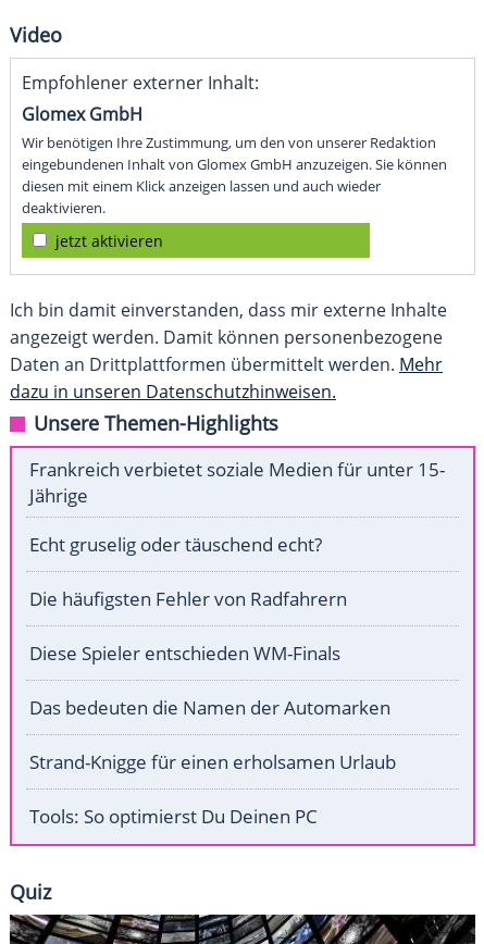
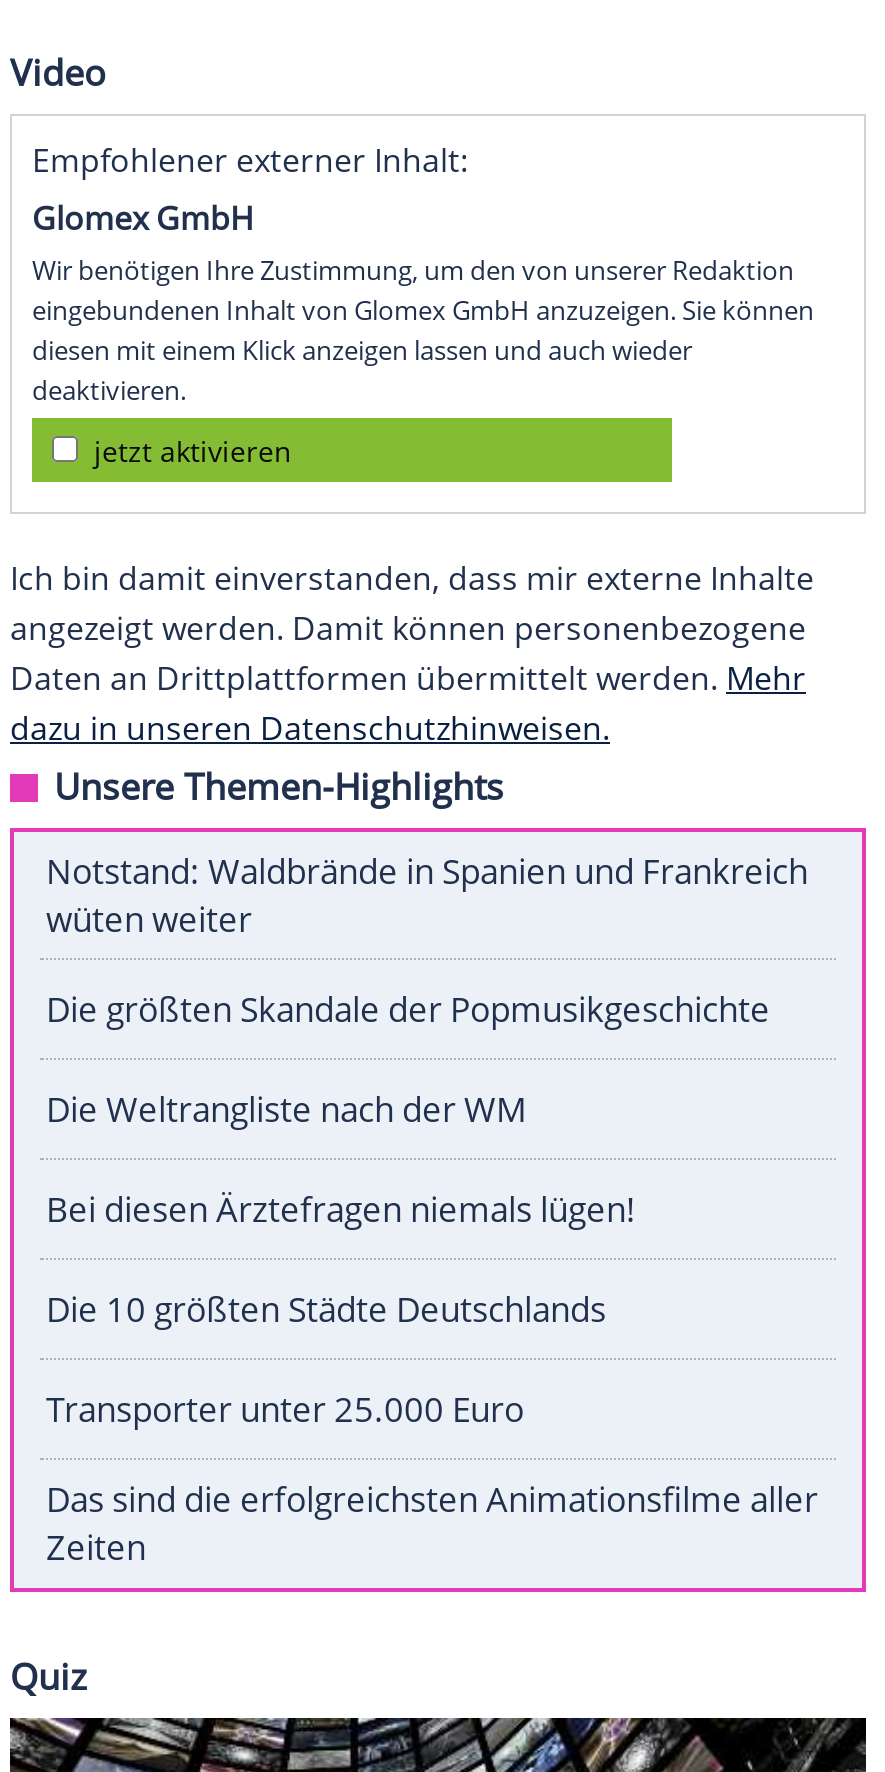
- Frankreich verbietet soziale Medien für unter 15-
- Jährige
+ Notstand: Waldbrände in Spanien und Frankreich
+ wüten weiter

- Echt gruselig oder täuschend echt?
+ Die größten Skandale der Popmusikgeschichte

- Die häufigsten Fehler von Radfahrern
+ Die Weltrangliste nach der WM

- Diese Spieler entschieden WM-Finals
+ Bei diesen Ärztefragen niemals lügen!

- Das bedeuten die Namen der Automarken
+ Die 10 größten Städte Deutschlands

- Strand-Knigge für einen erholsamen Urlaub
+ Transporter unter 25.000 Euro

- Tools: So optimierst Du Deinen PC
+ Das sind die erfolgreichsten Animationsfilme aller
+ Zeiten
